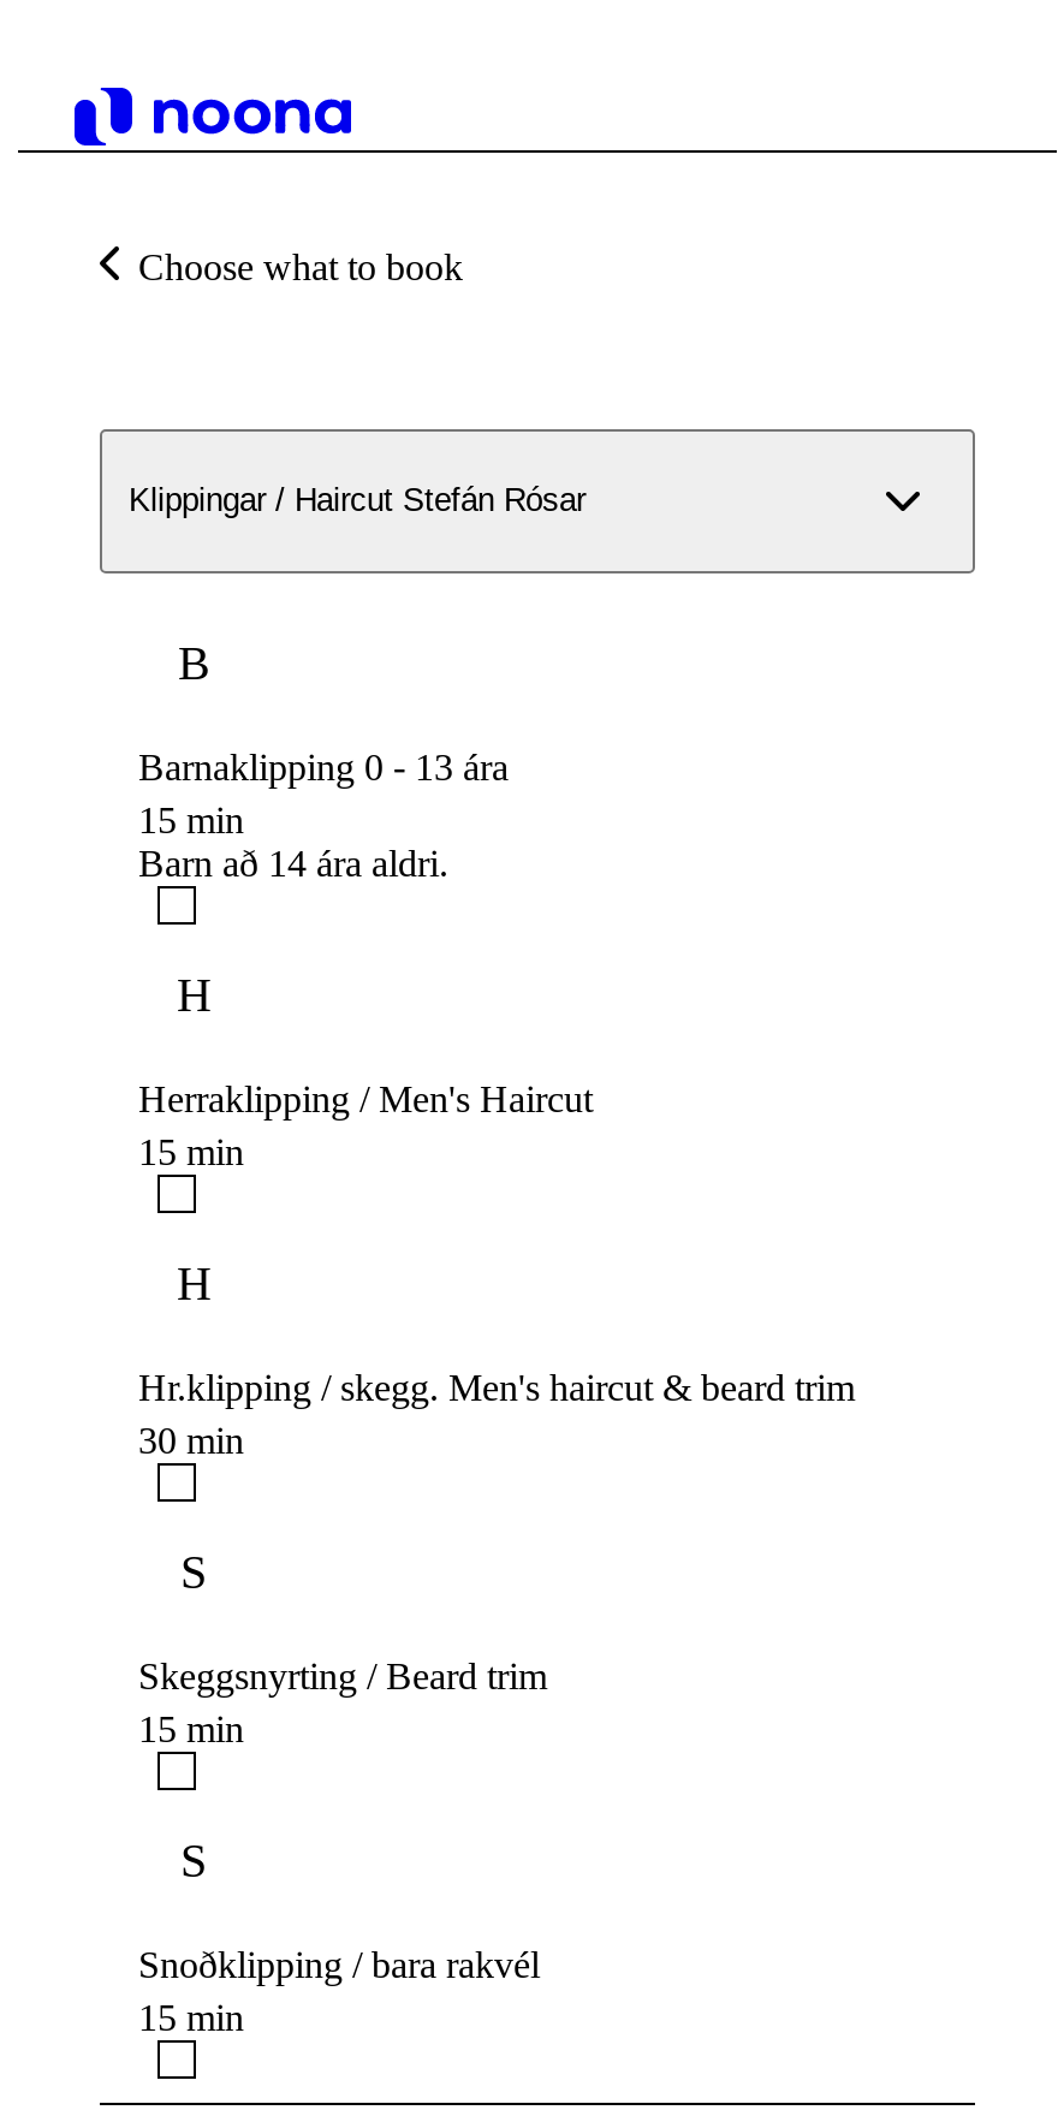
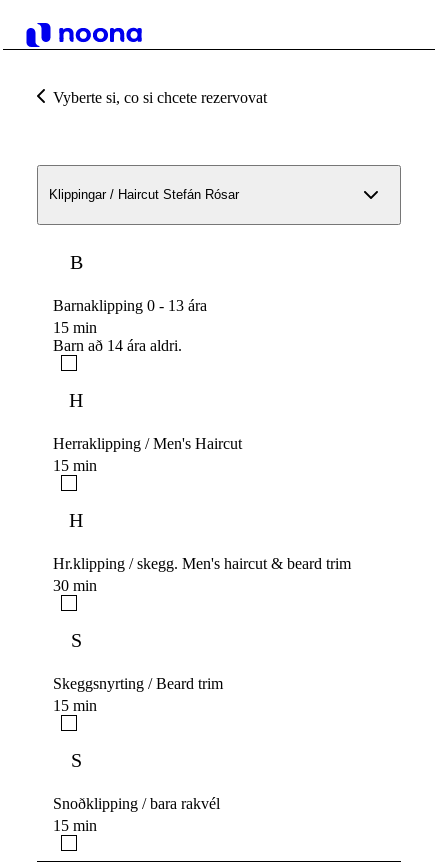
- Choose what to book
+ Vyberte si, co si chcete rezervovat
